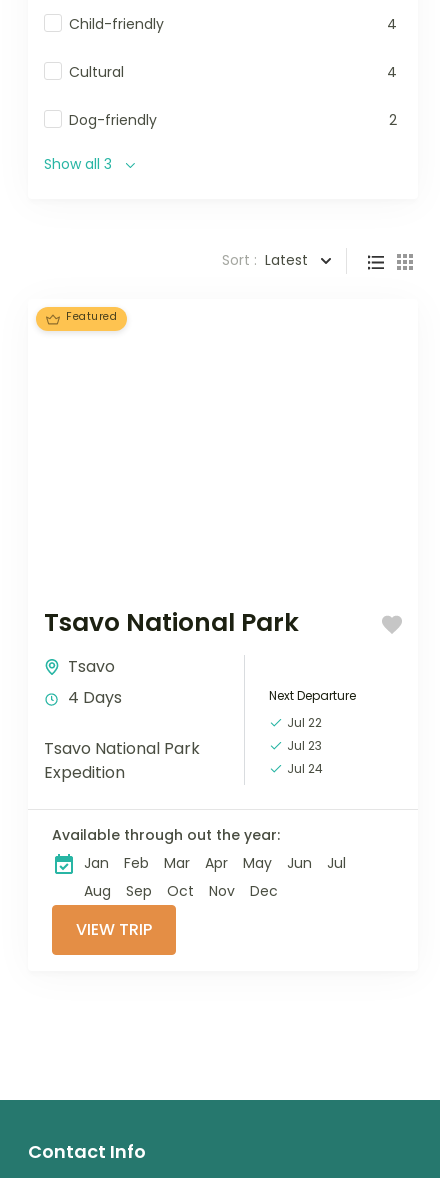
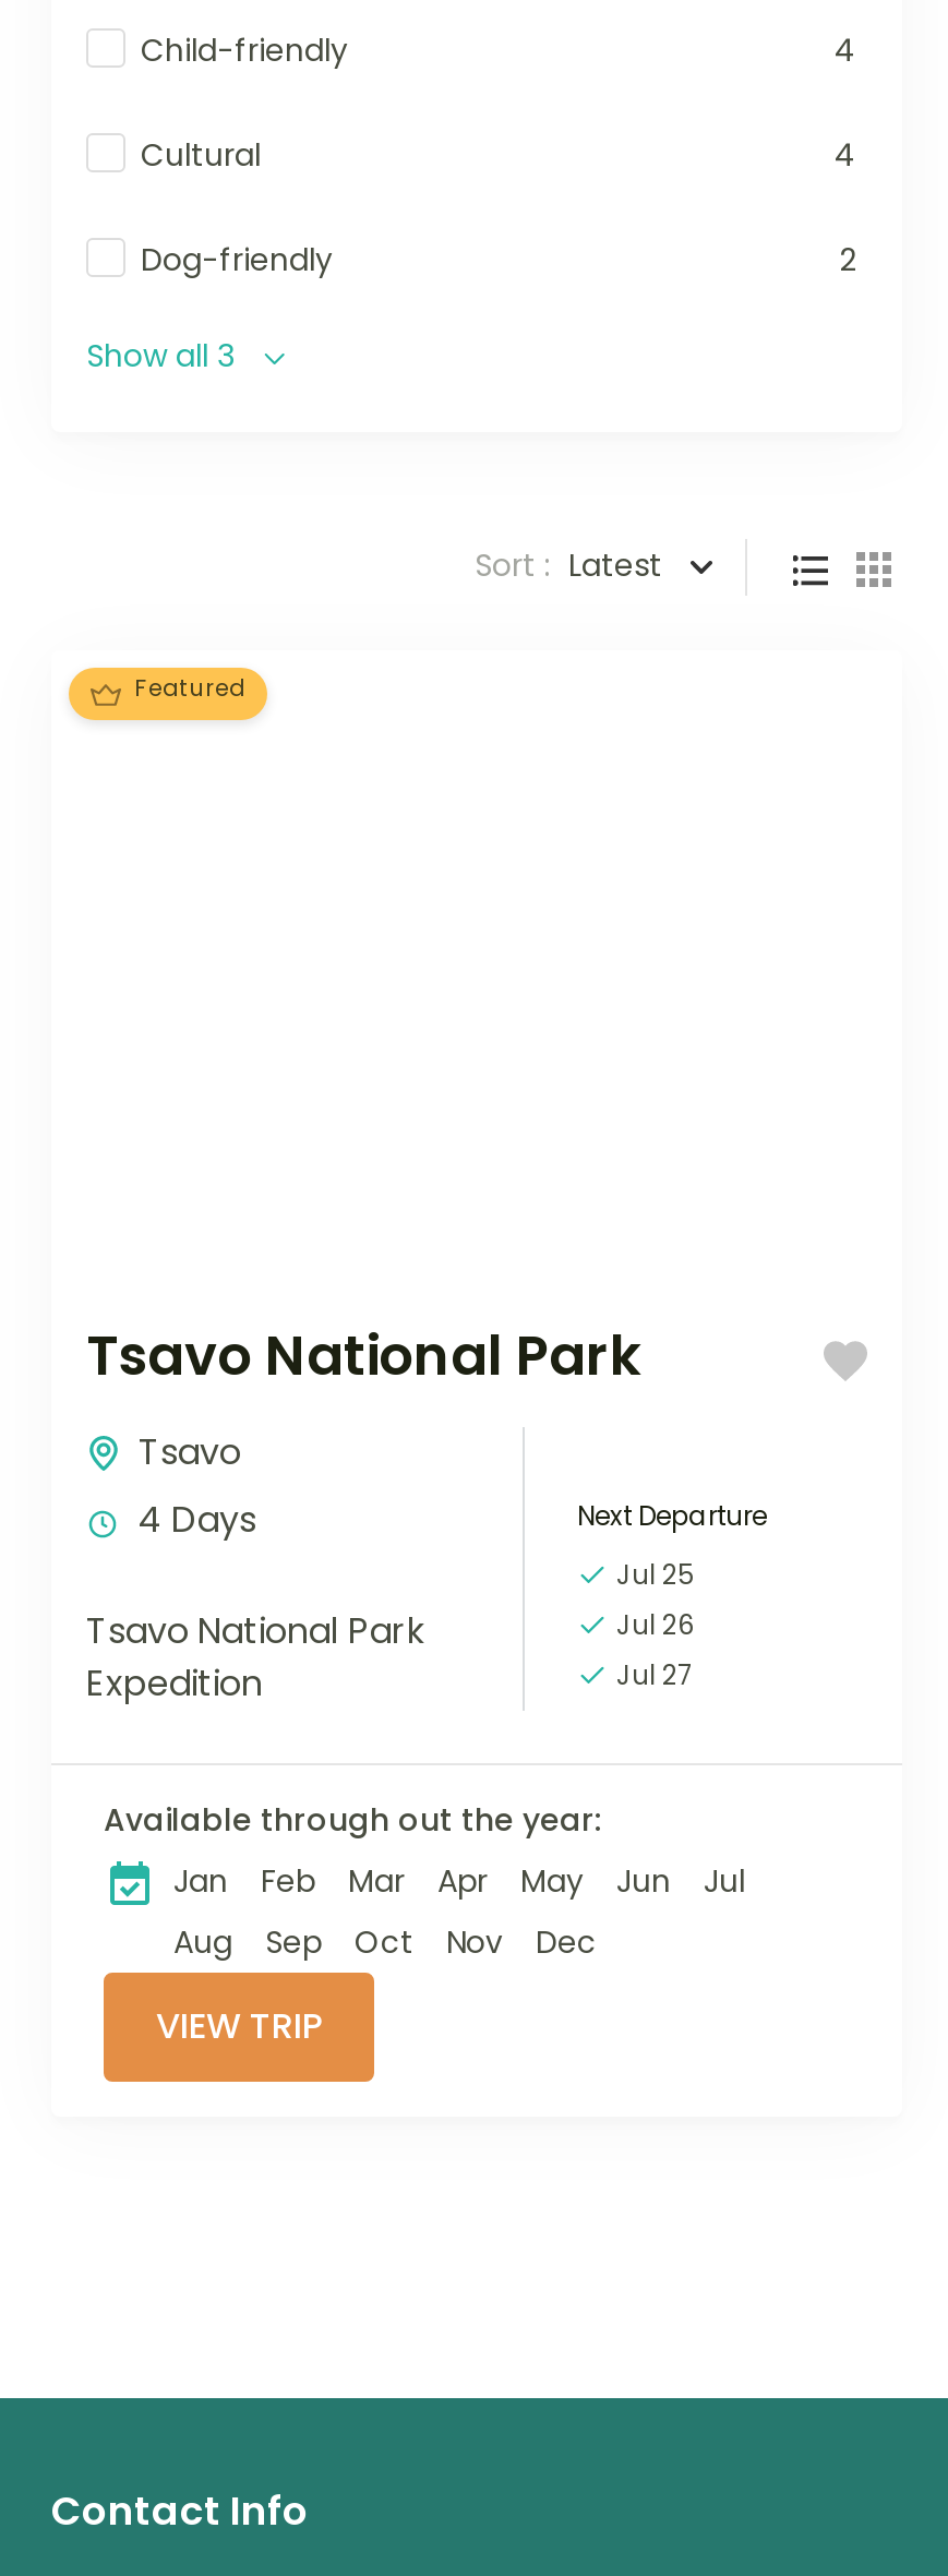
- Jul 22
+ Jul 25

- Jul 23
+ Jul 26

- Jul 24
+ Jul 27
